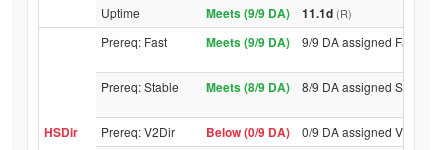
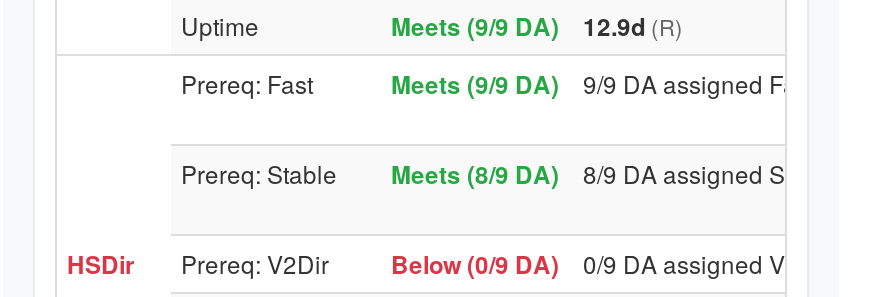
- Meets (9/9 DA) 11.1d (R)
+ Meets (9/9 DA) 12.9d (R)
